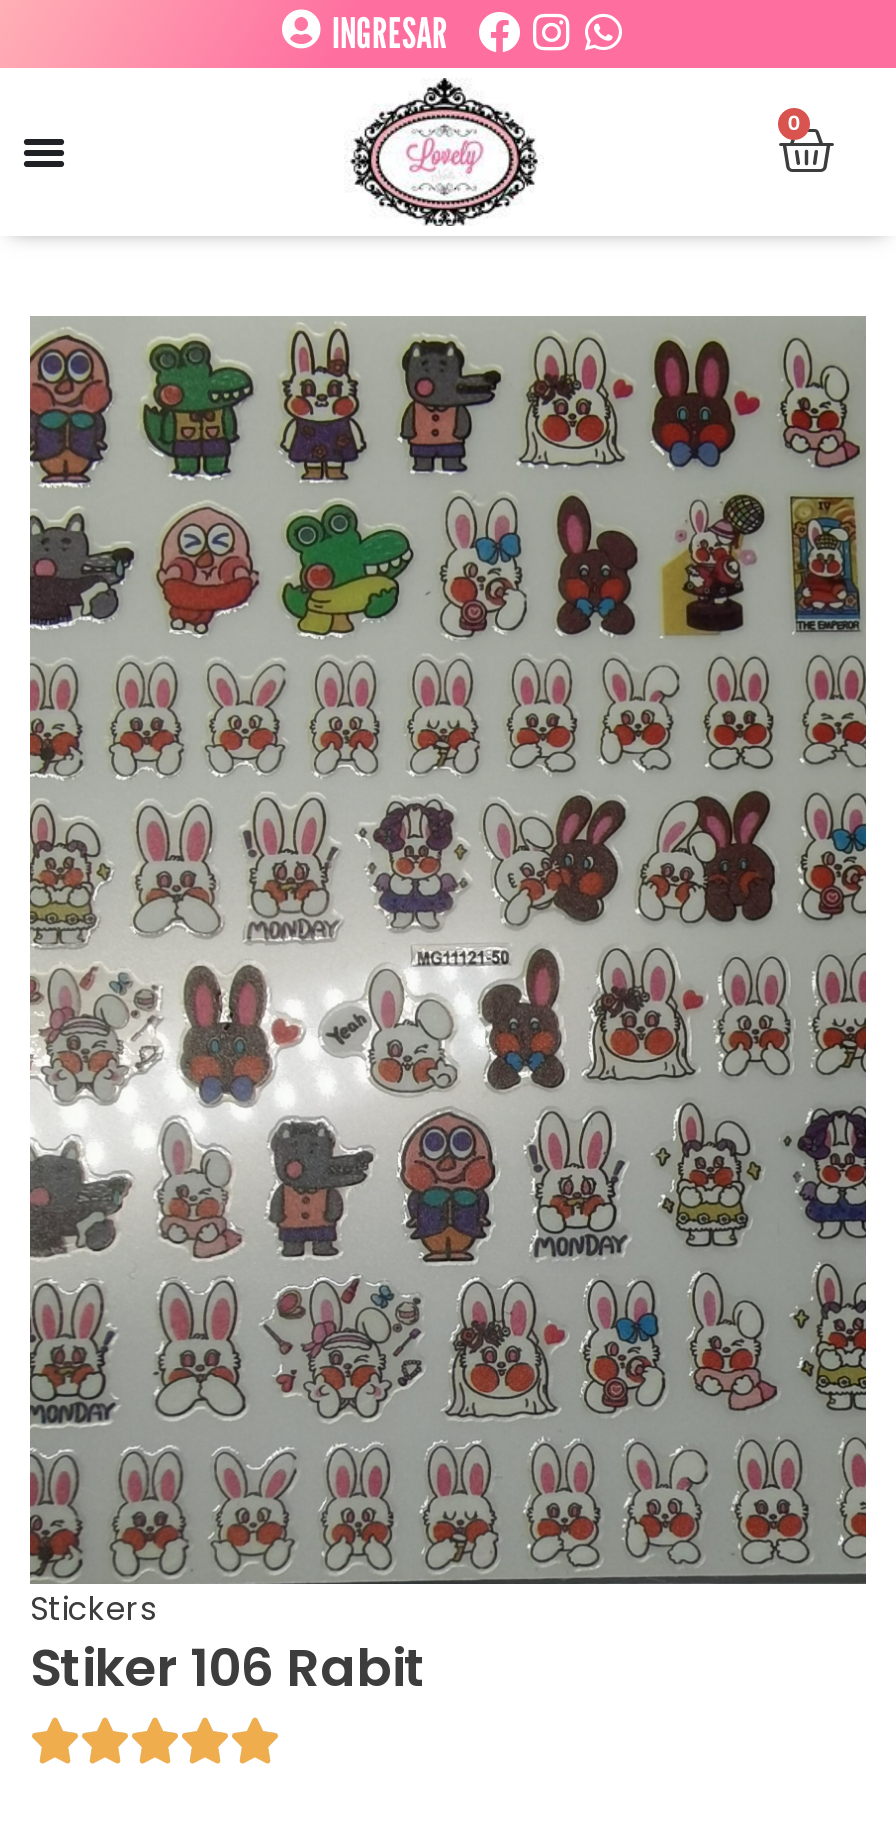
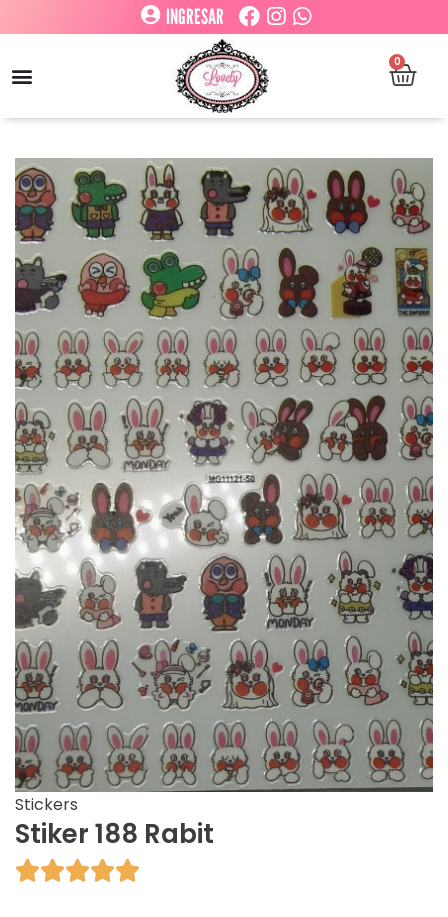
- Stiker 106 Rabit
+ Stiker 188 Rabit
